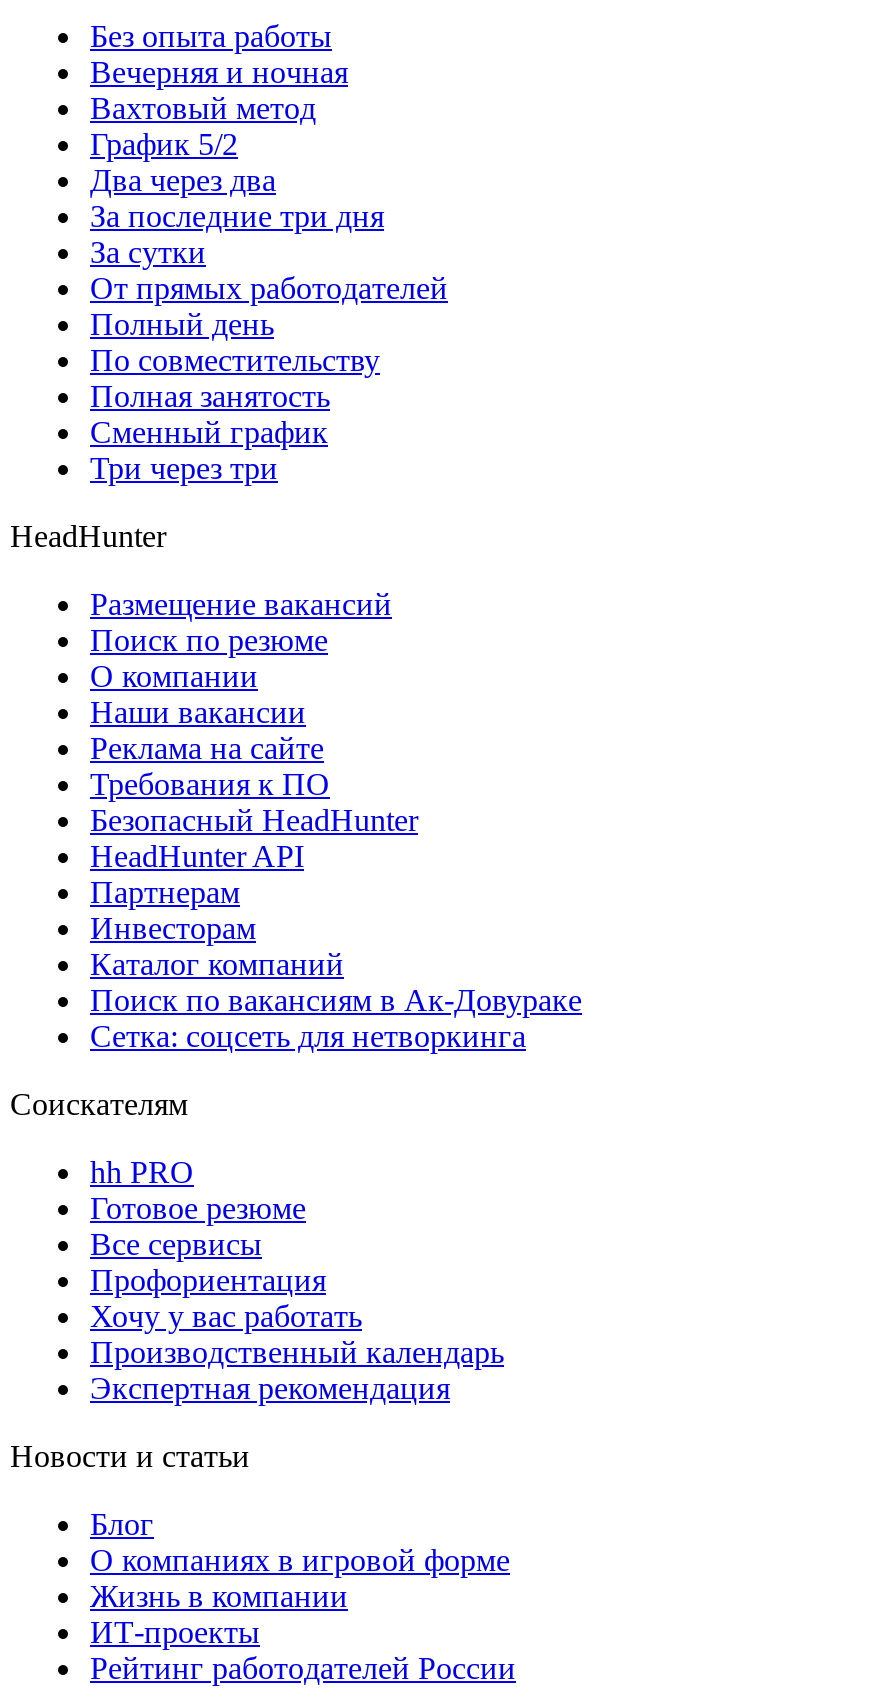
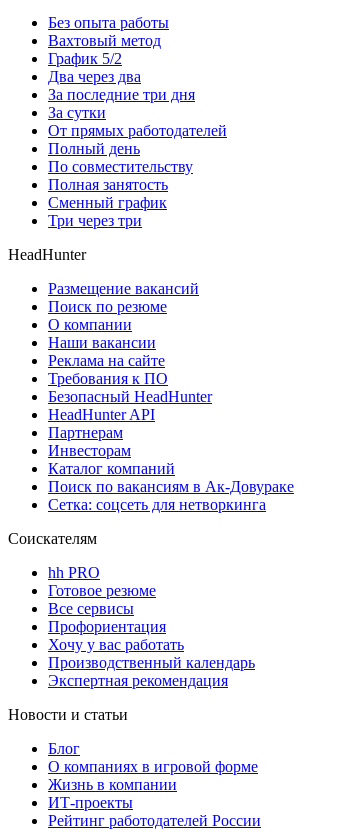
- Вечерняя и ночная
